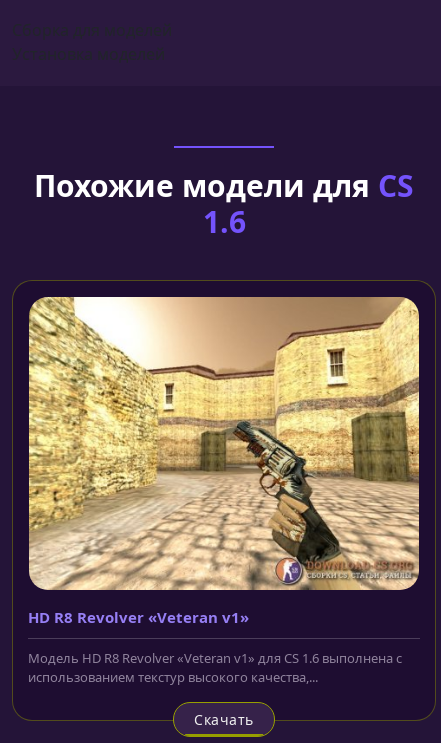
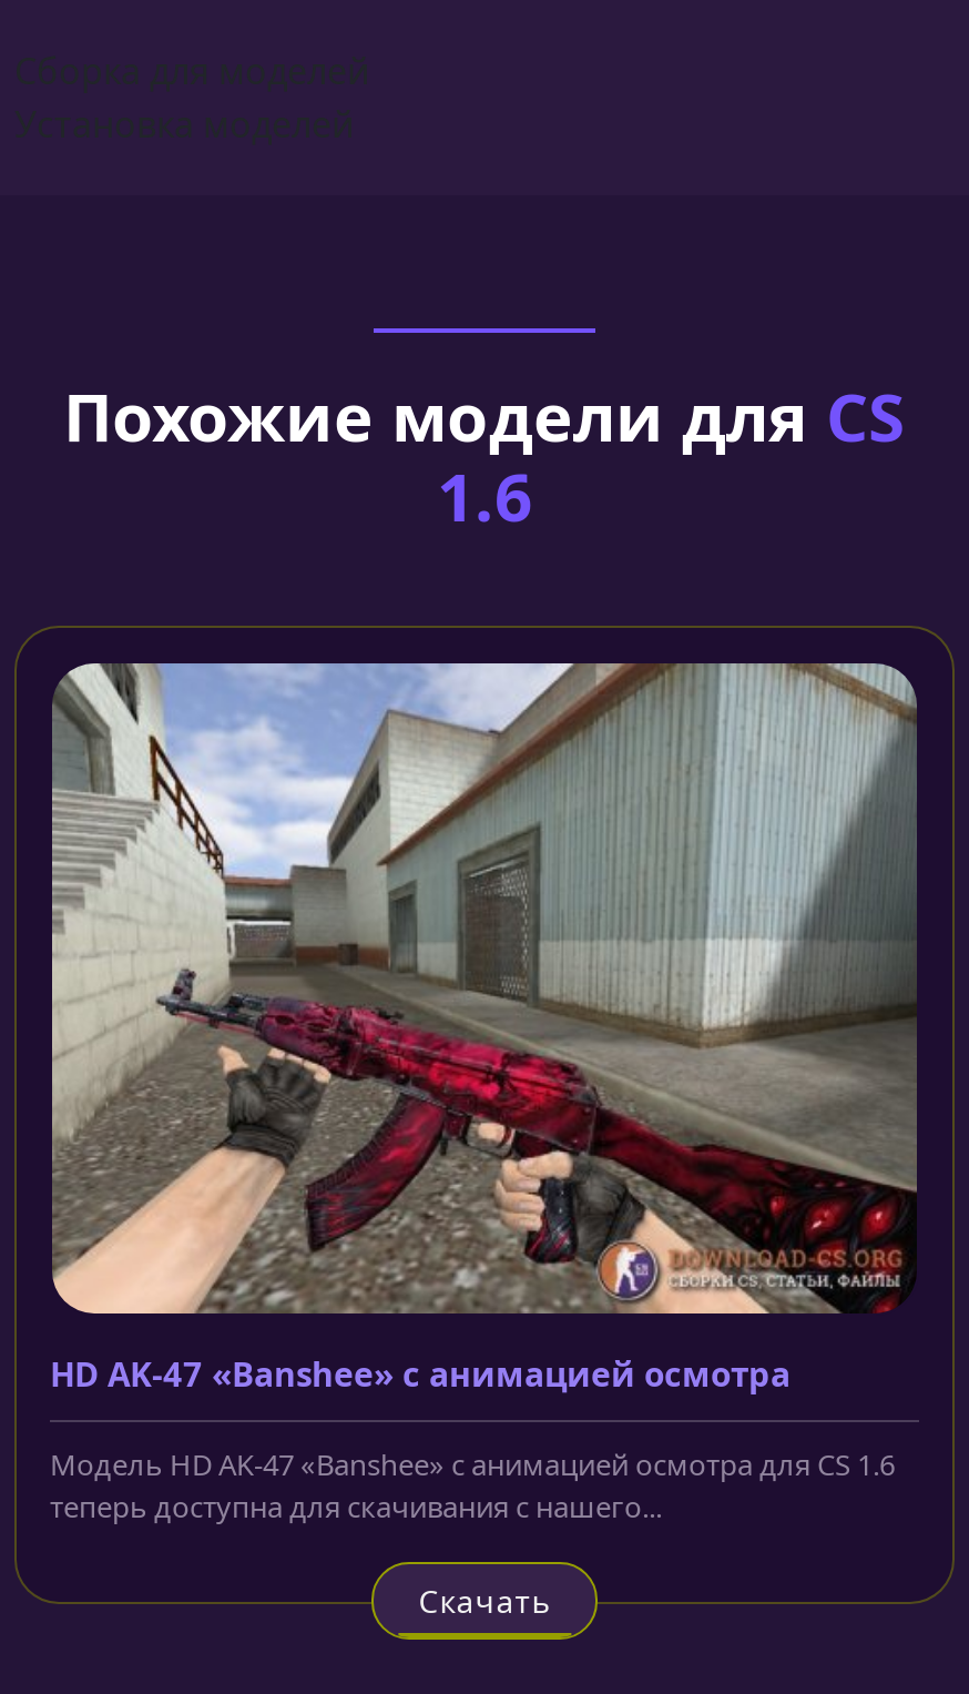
- [image]
- HD R8 Revolver «Veteran v1»
+ [image]
+ HD AK-47 «Banshee» с анимацией осмотра

- Модель HD R8 Revolver «Veteran v1» для CS 1.6 выполнена с
- использованием текстур высокого качества,...
+ Модель HD AK-47 «Banshee» с анимацией осмотра для CS 1.6
+ теперь доступна для скачивания с нашего...
